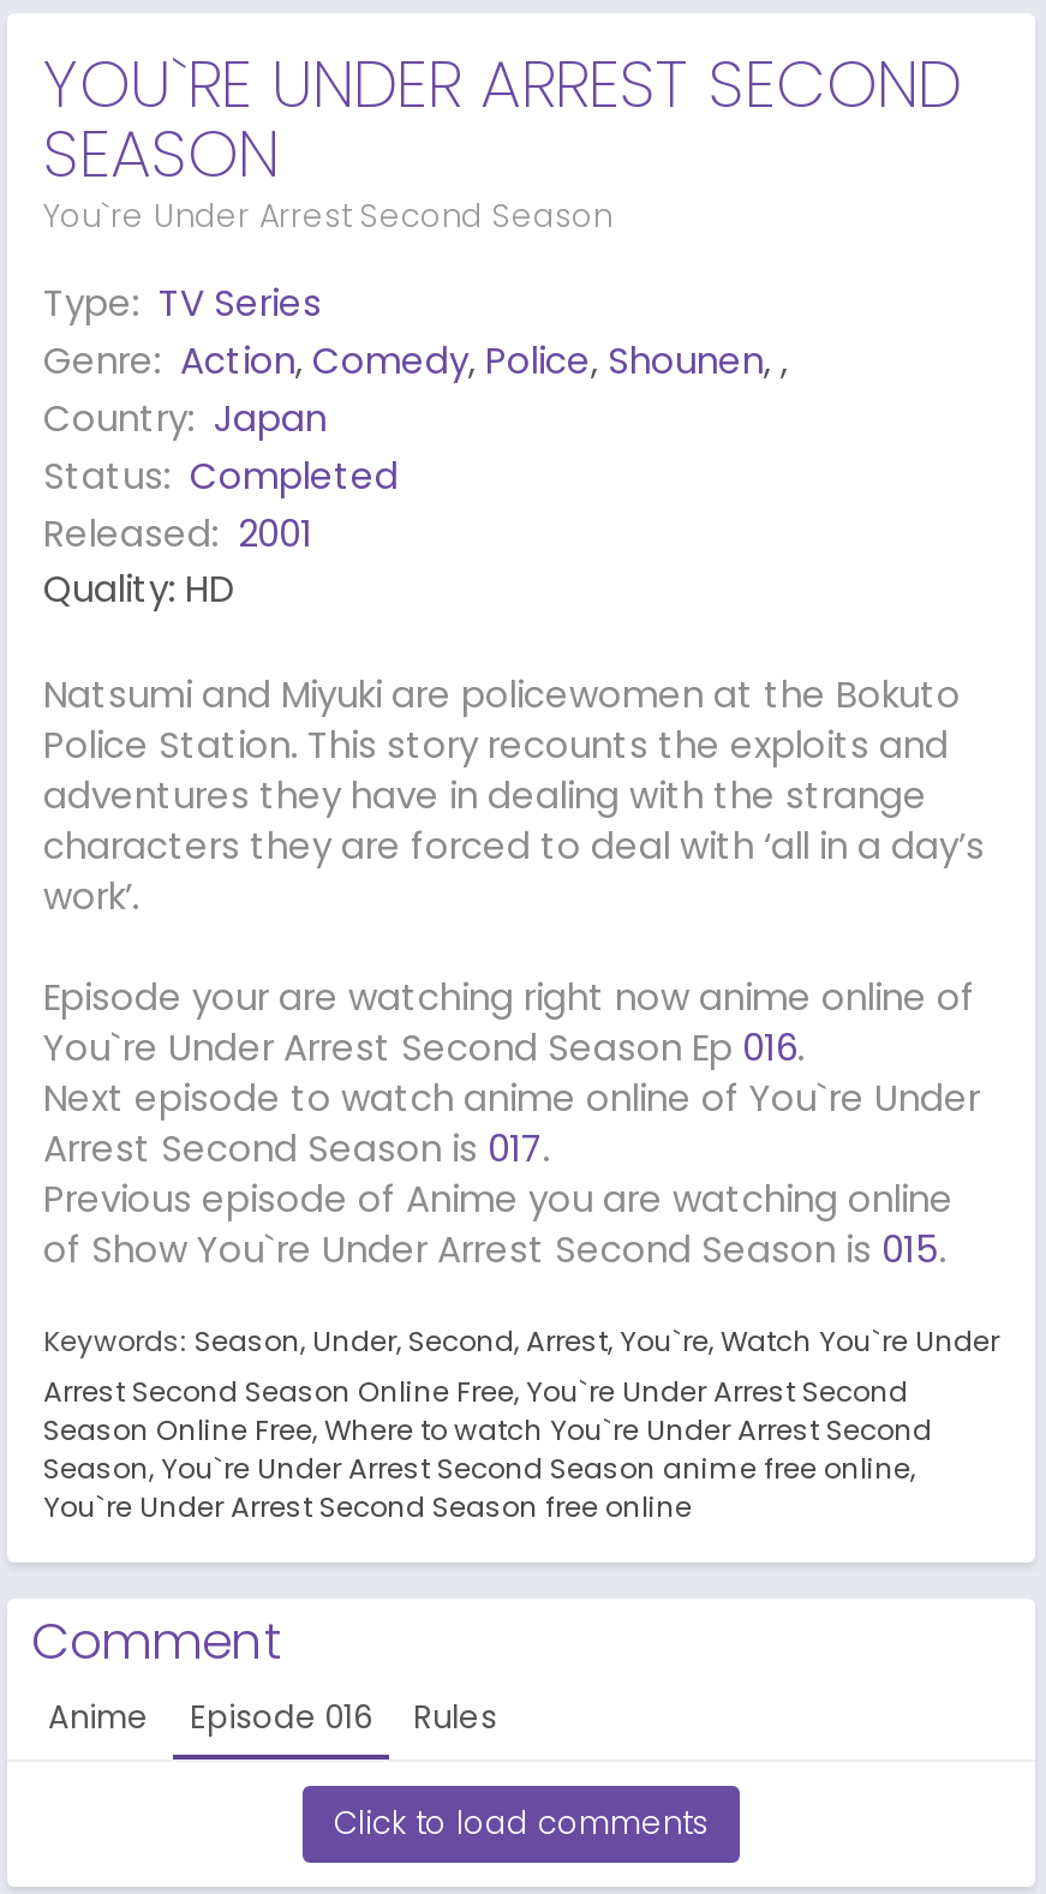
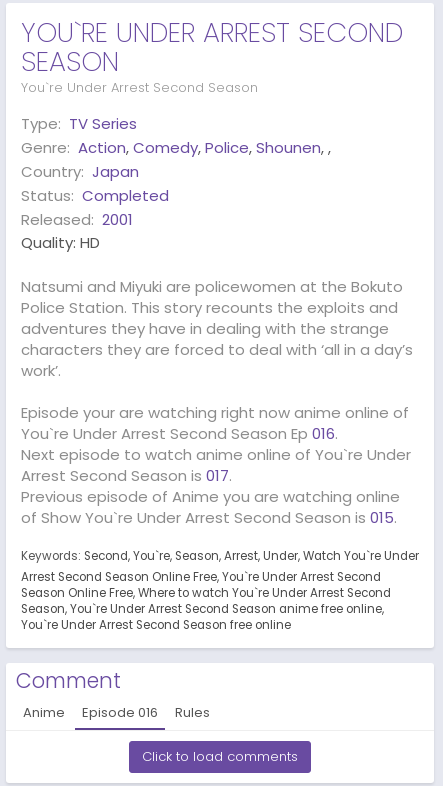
- Keywords: Season Under Second Arrest You`re Watch You`re Under
+ Keywords: Second You`re Season Arrest Under Watch You`re Under
